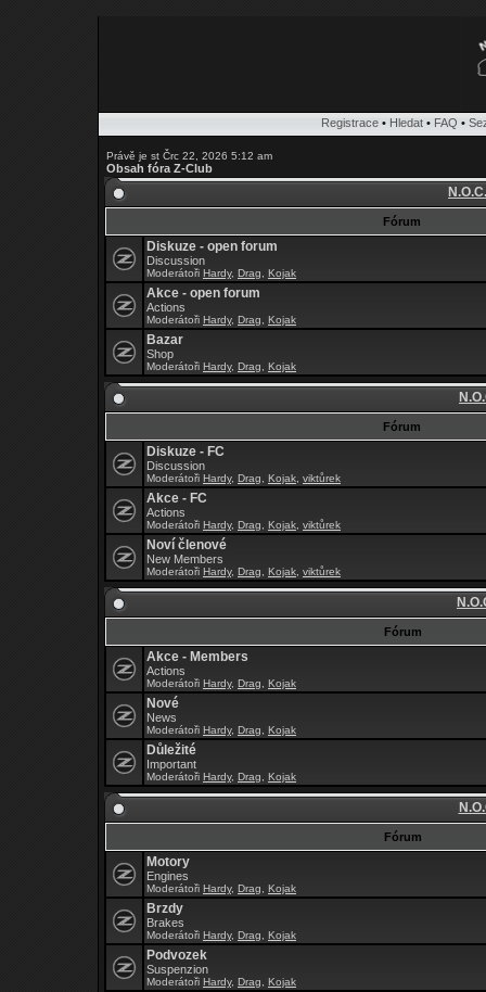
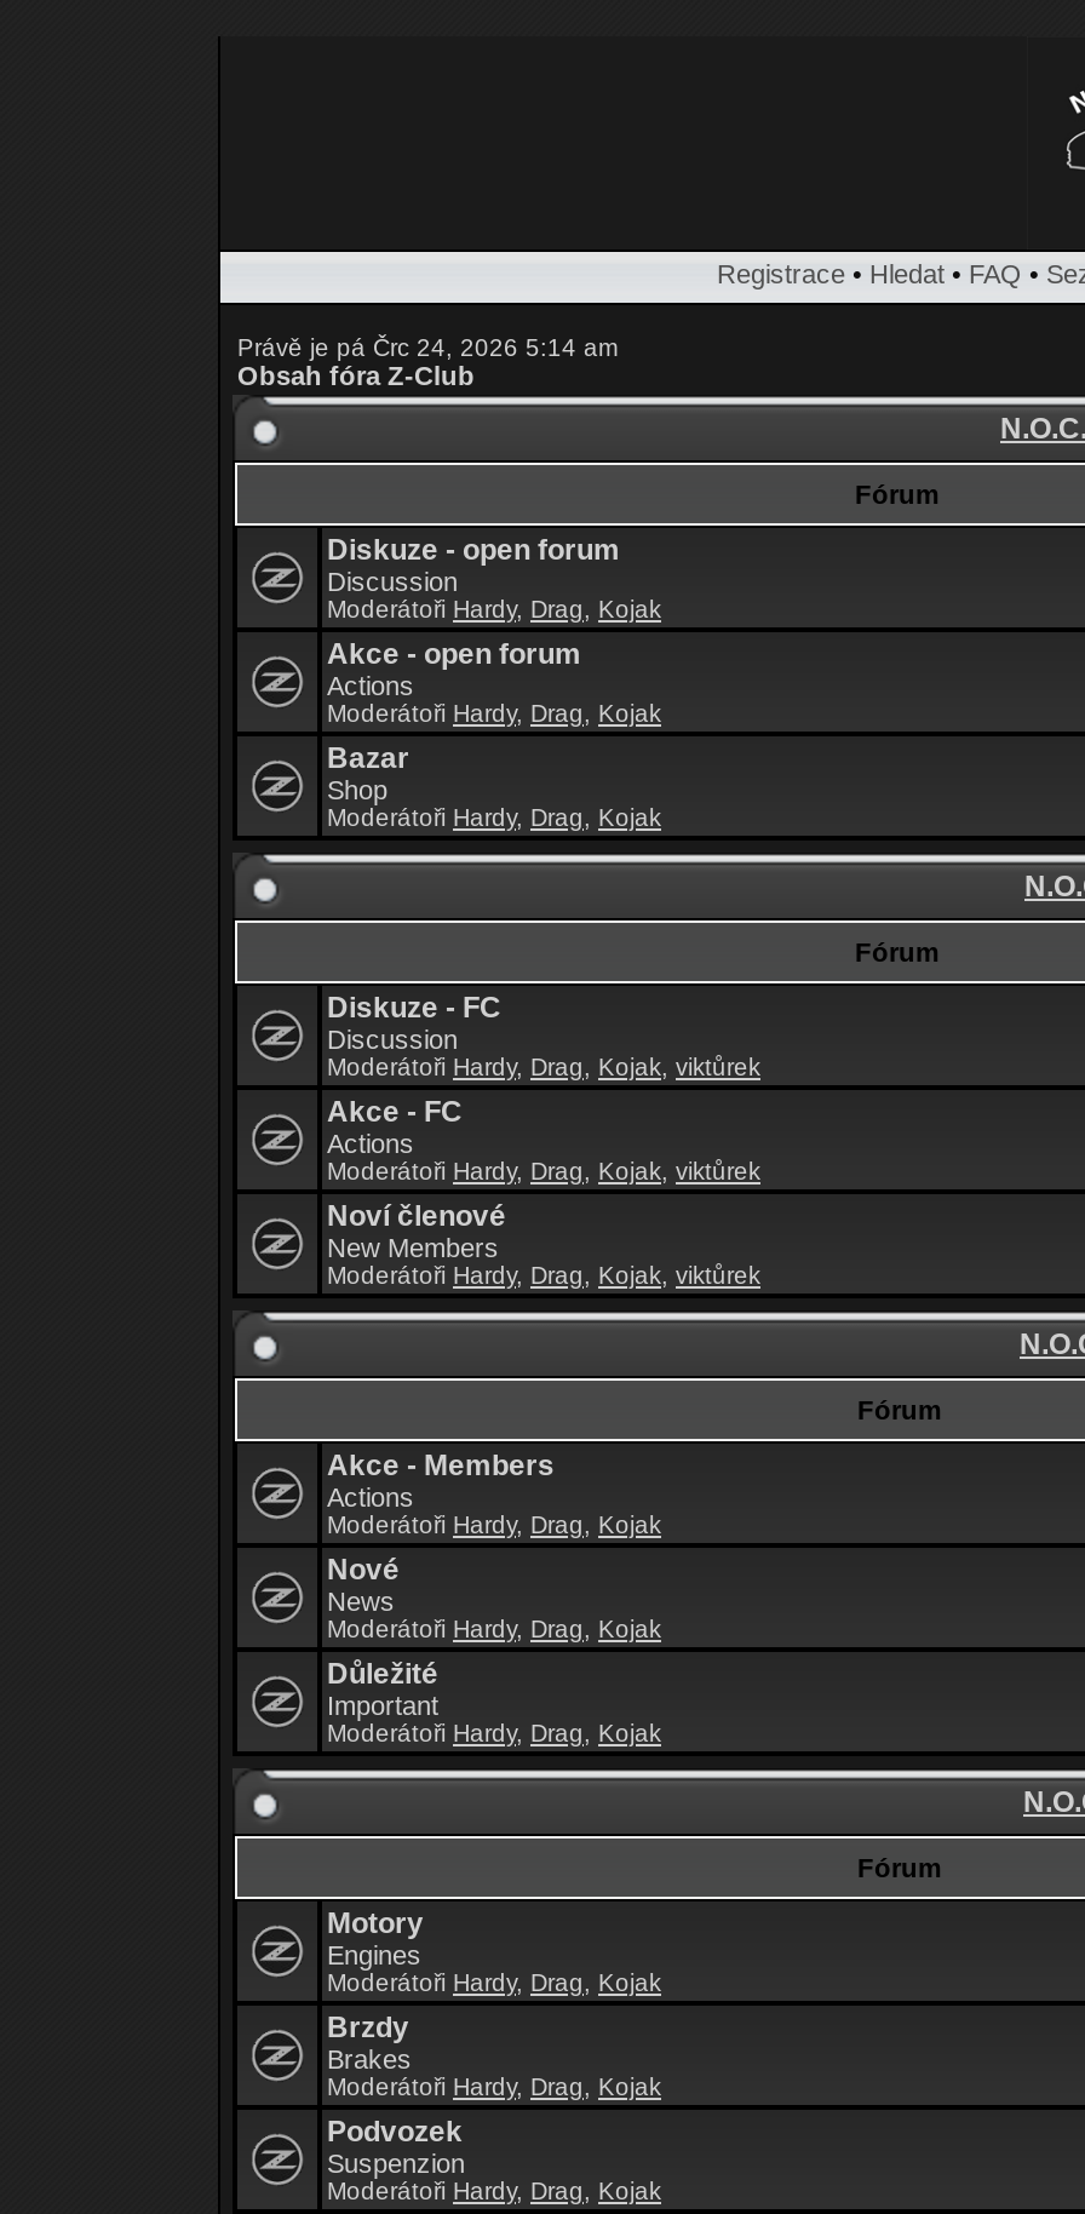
- Právě je st Črc 22, 2026 5:12 am
+ Právě je pá Črc 24, 2026 5:14 am
